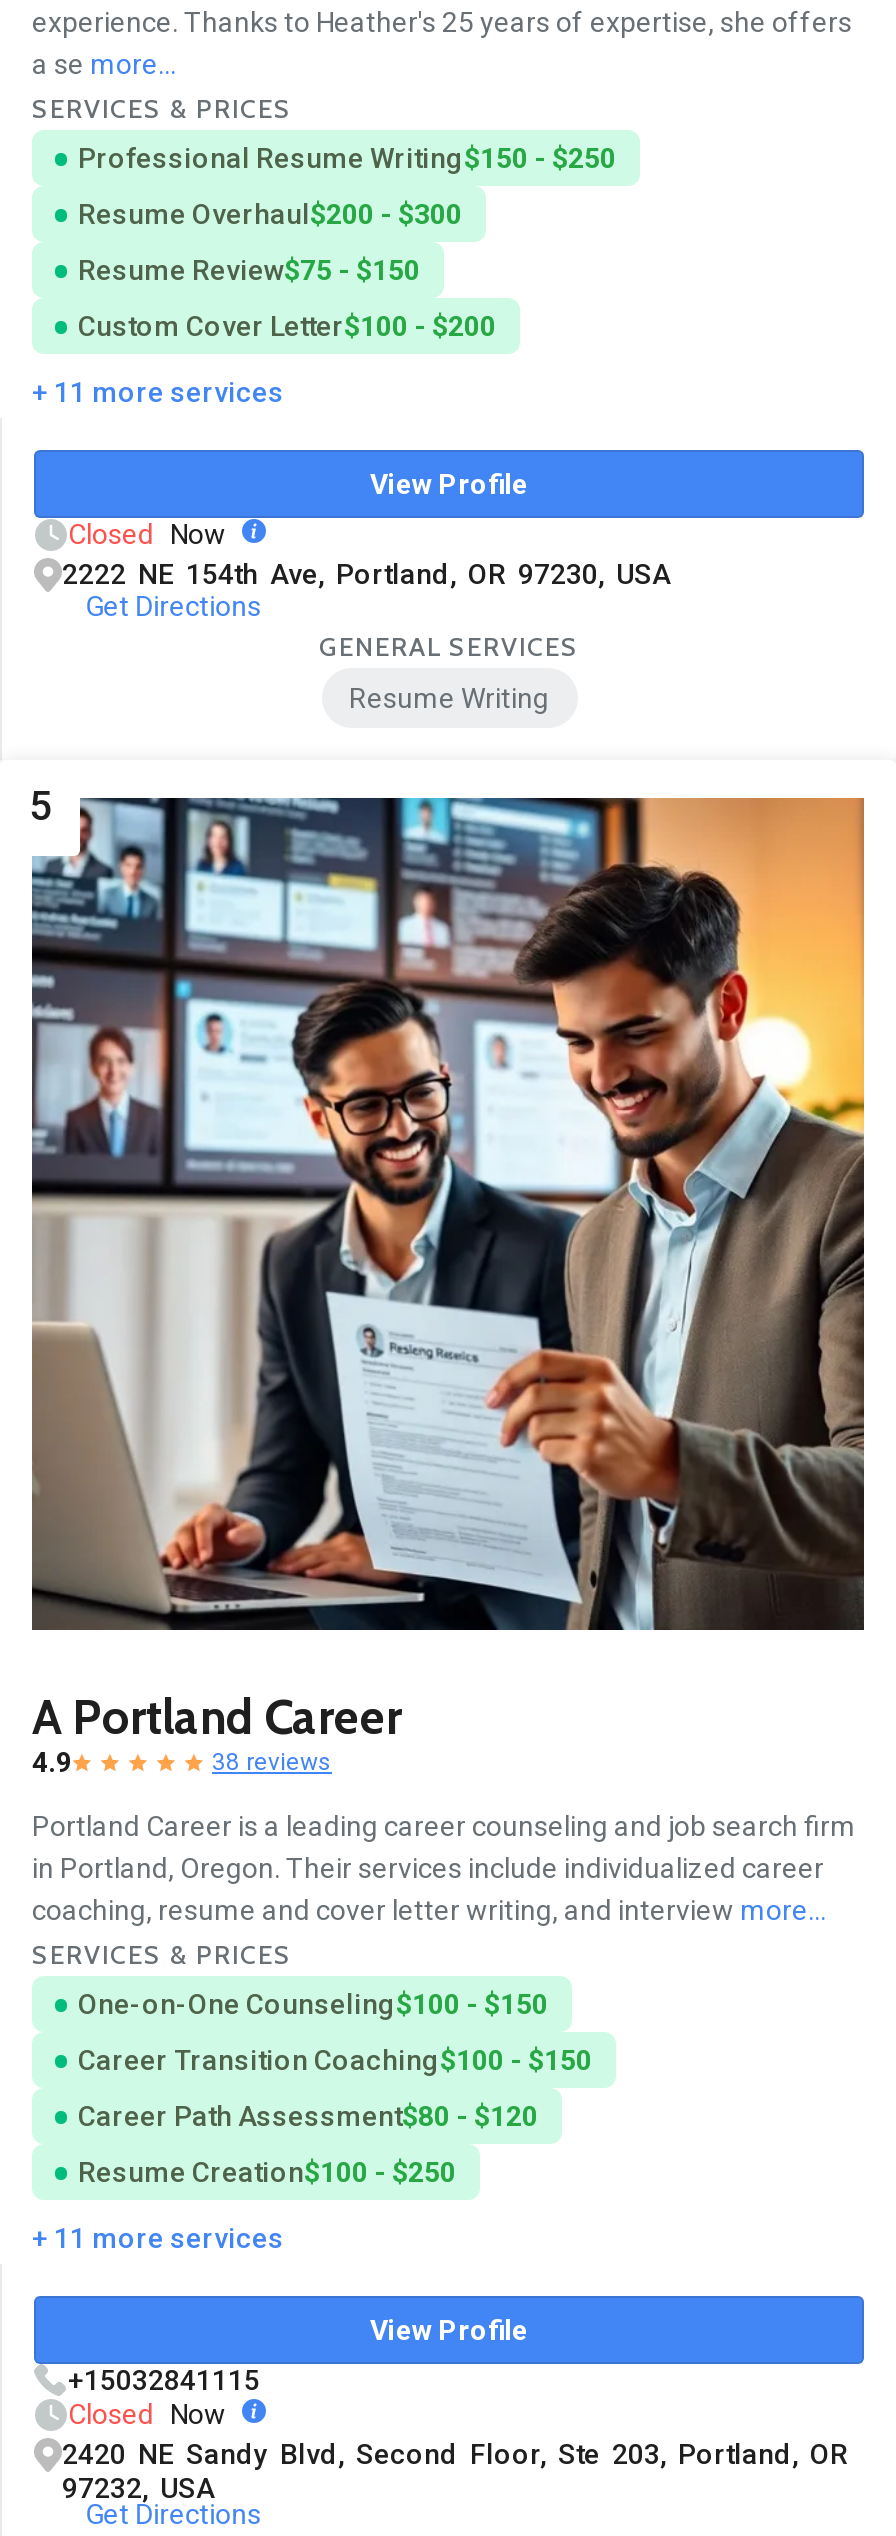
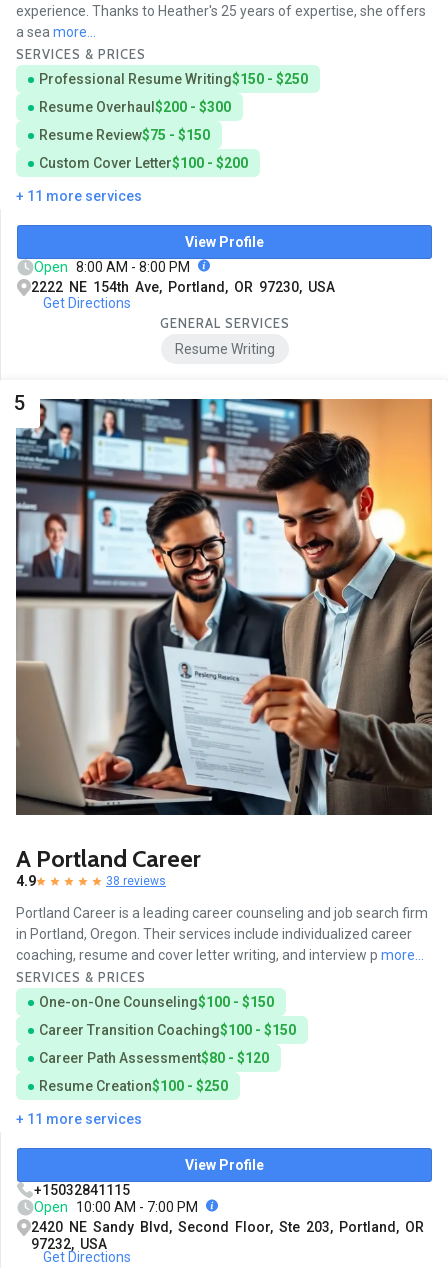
- a se more...
+ a sea more...

- Closed Now
+ Open 8:00 AM - 8:00 PM

- coaching, resume and cover letter writing, and interview more...
+ coaching, resume and cover letter writing, and interview p more...

- Closed Now
+ Open 10:00 AM - 7:00 PM
